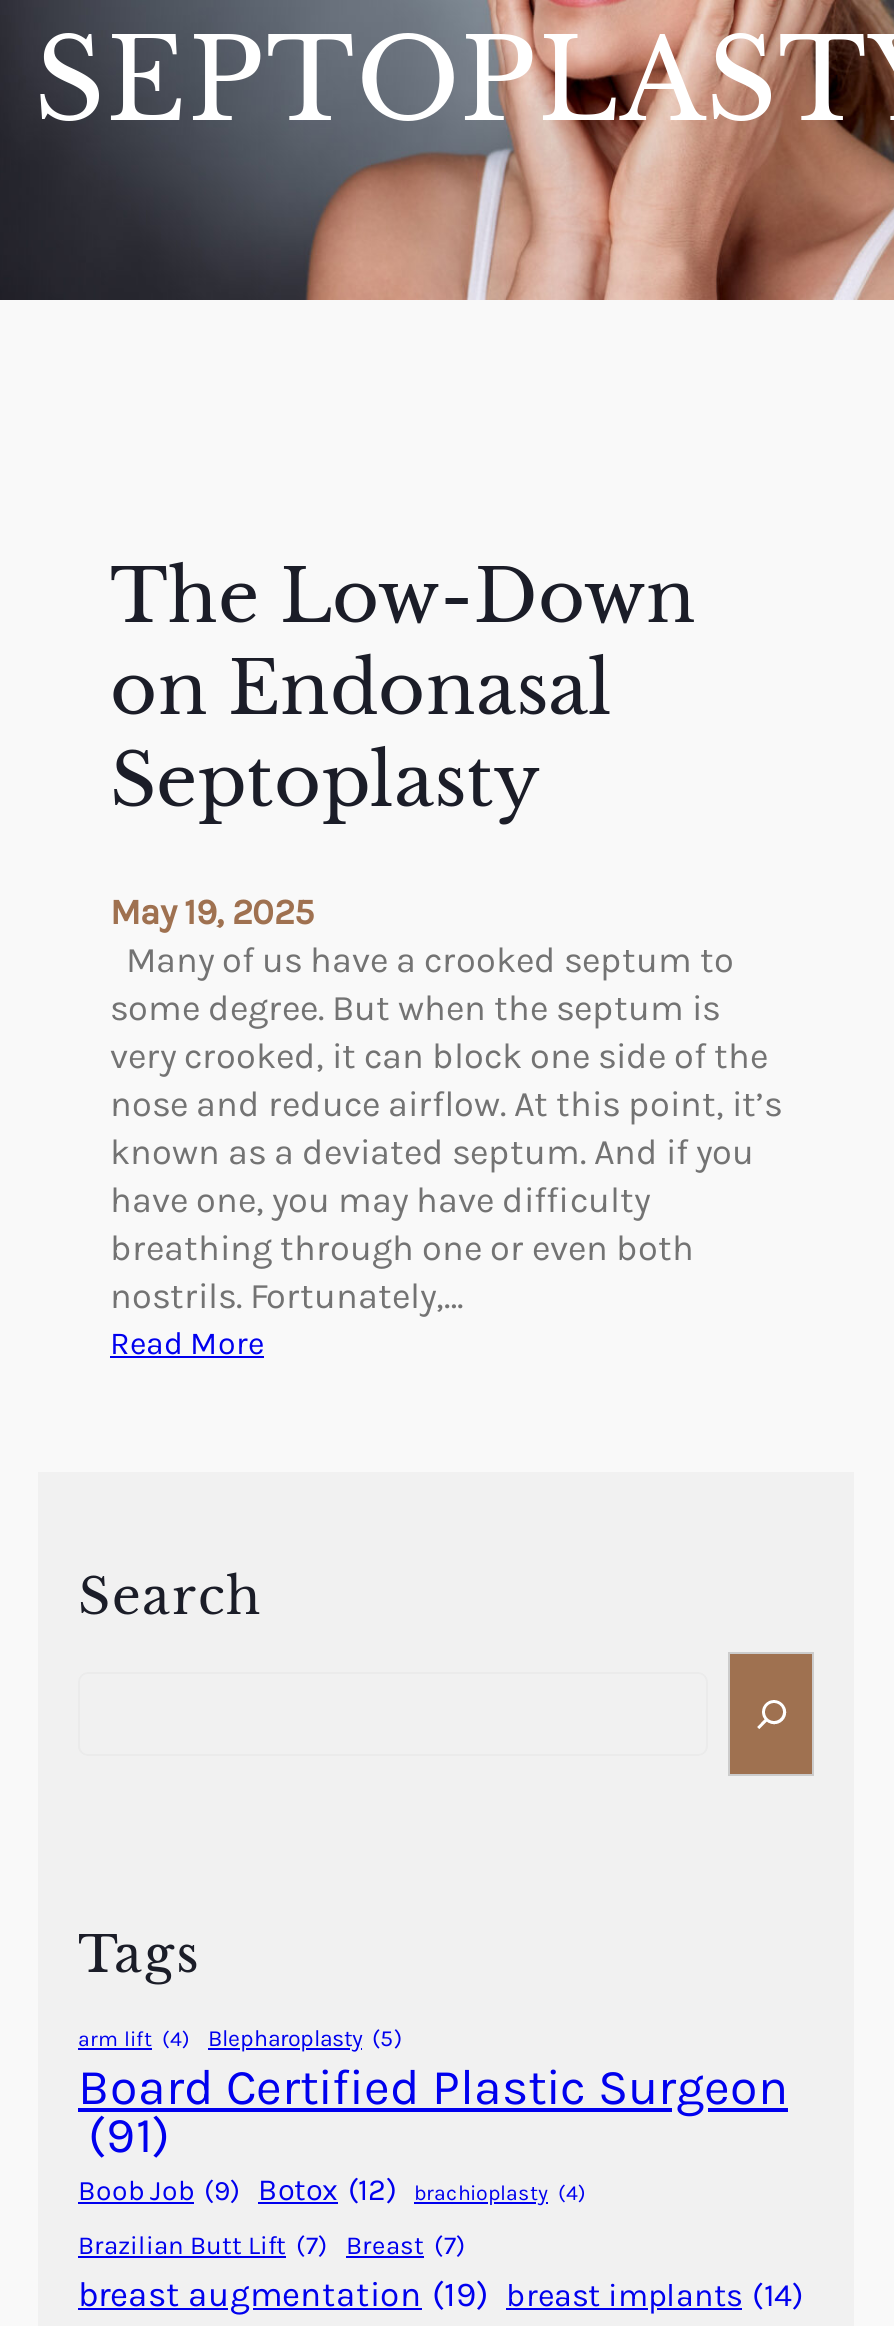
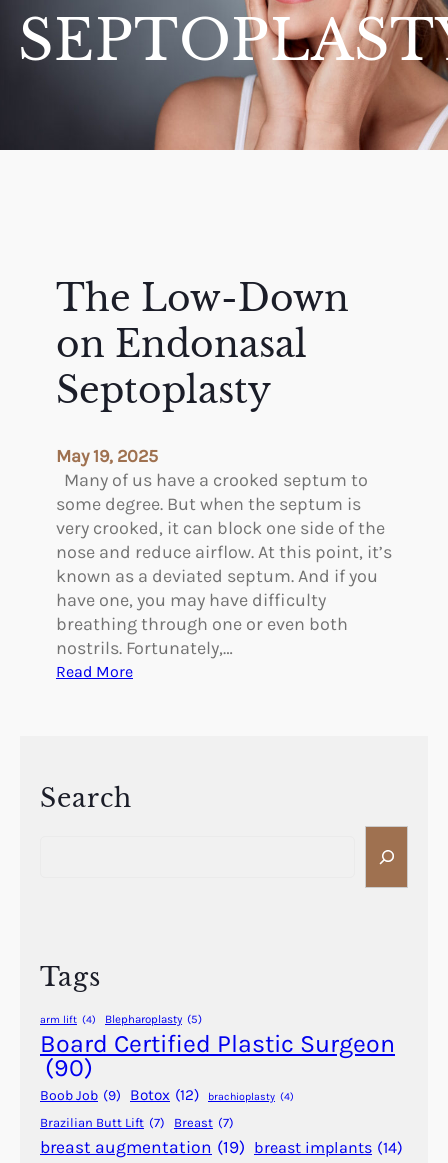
- (91)
+ (90)
